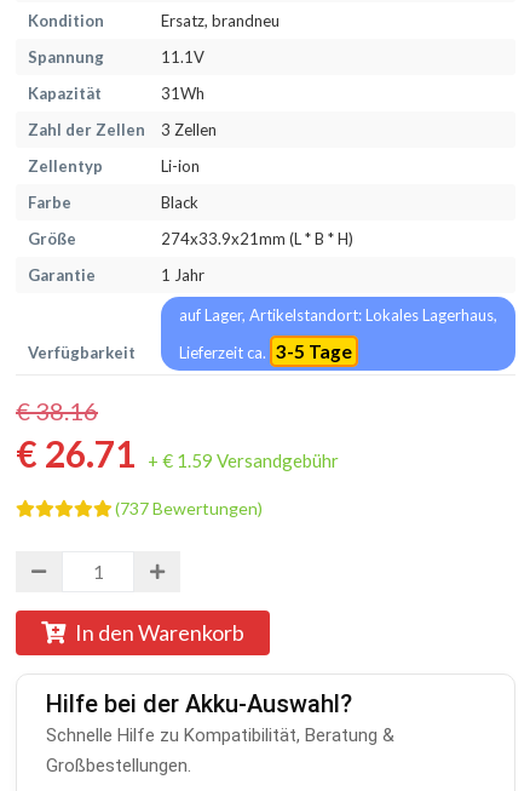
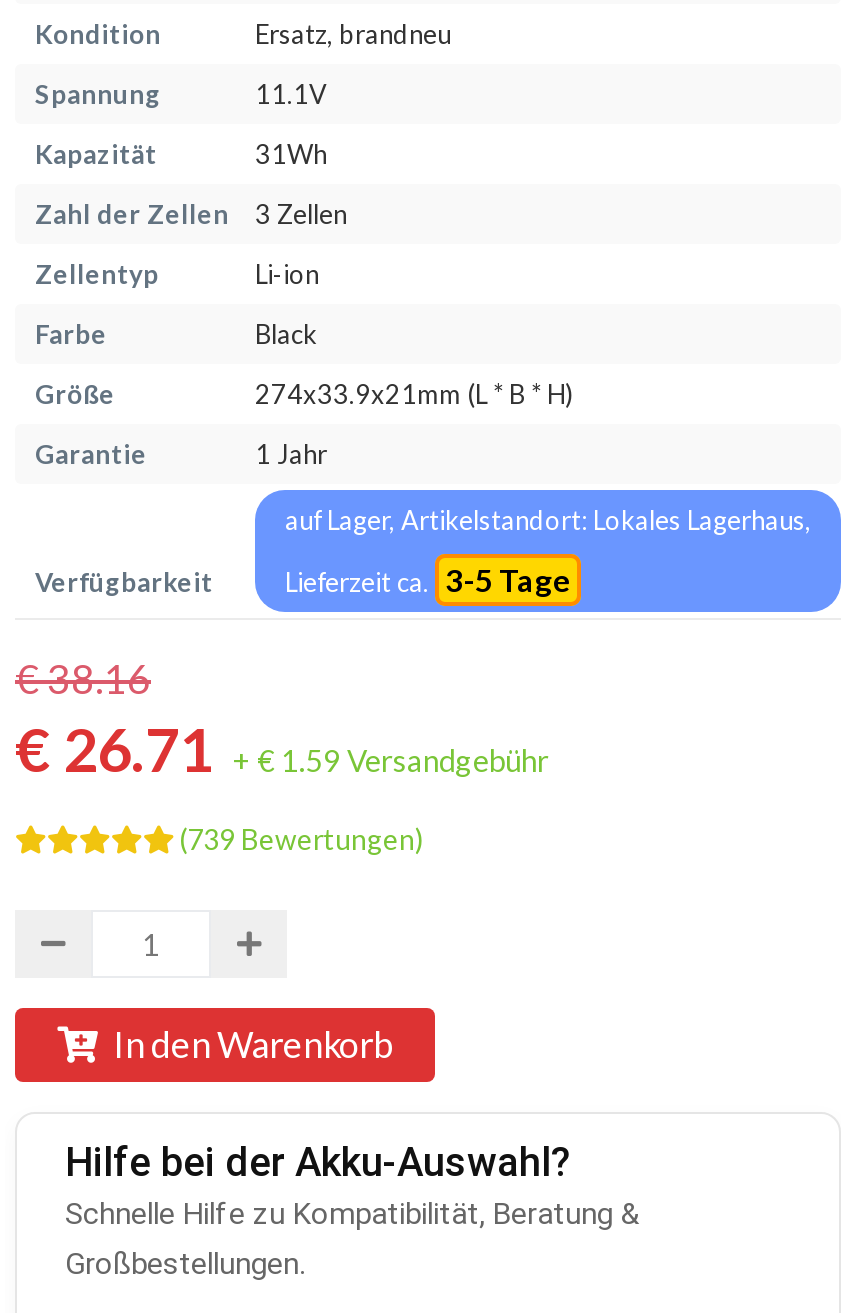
- (737 Bewertungen)
+ (739 Bewertungen)
